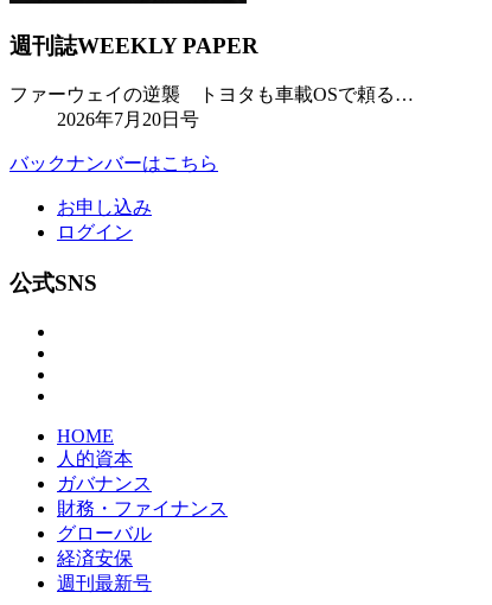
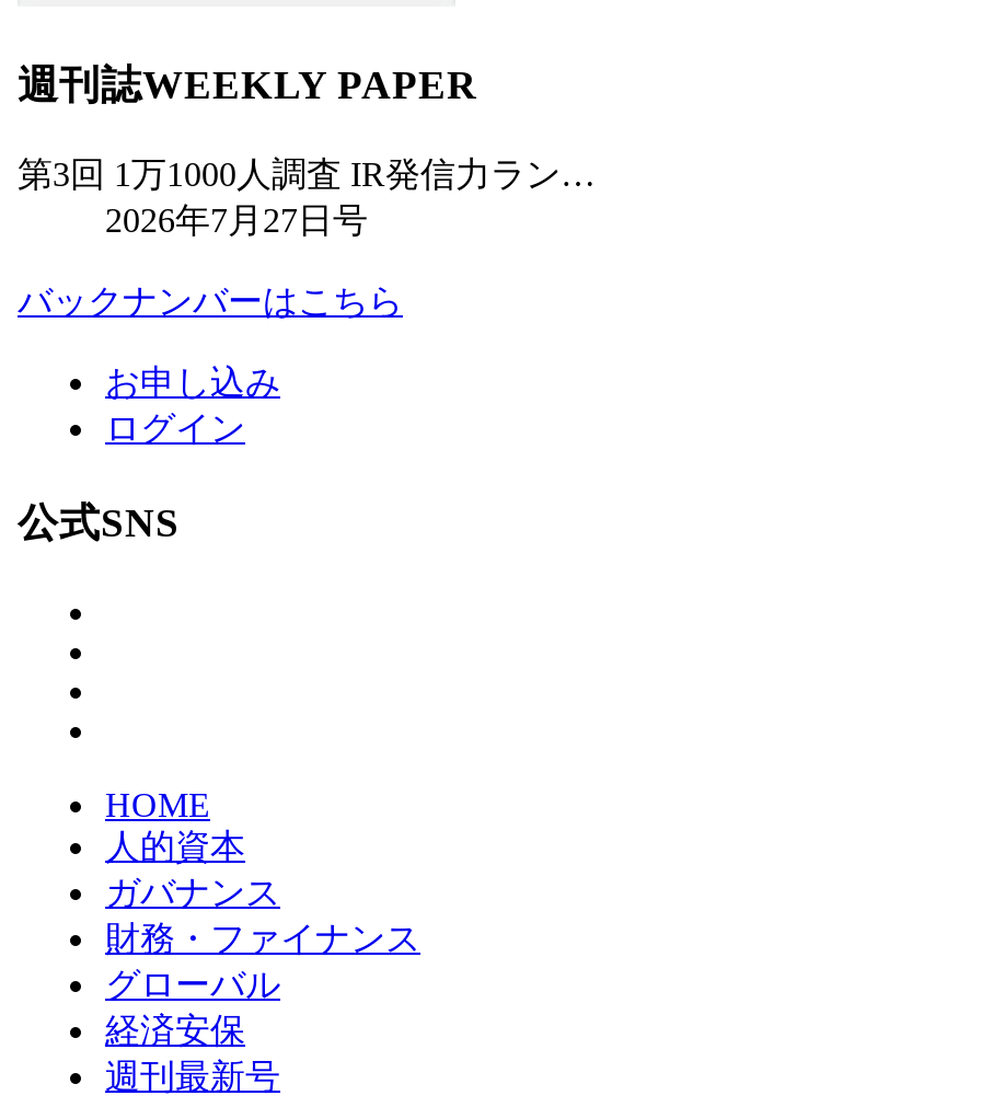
- ファーウェイの逆襲 トヨタも車載OSで頼る…
- 2026年7月20日号
+ 第3回 1万1000人調査 IR発信力ラン…
+ 2026年7月27日号
